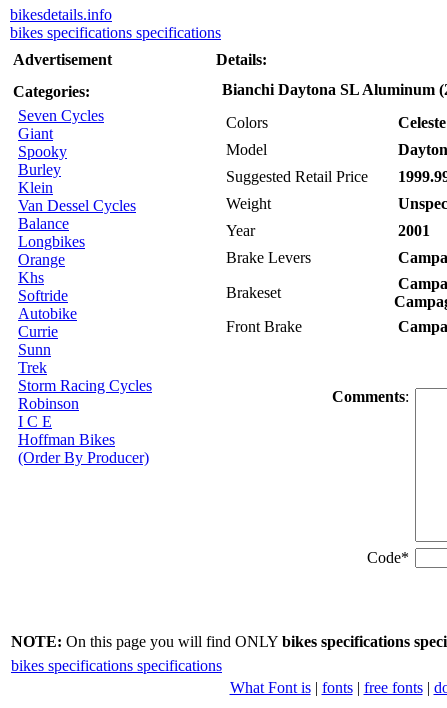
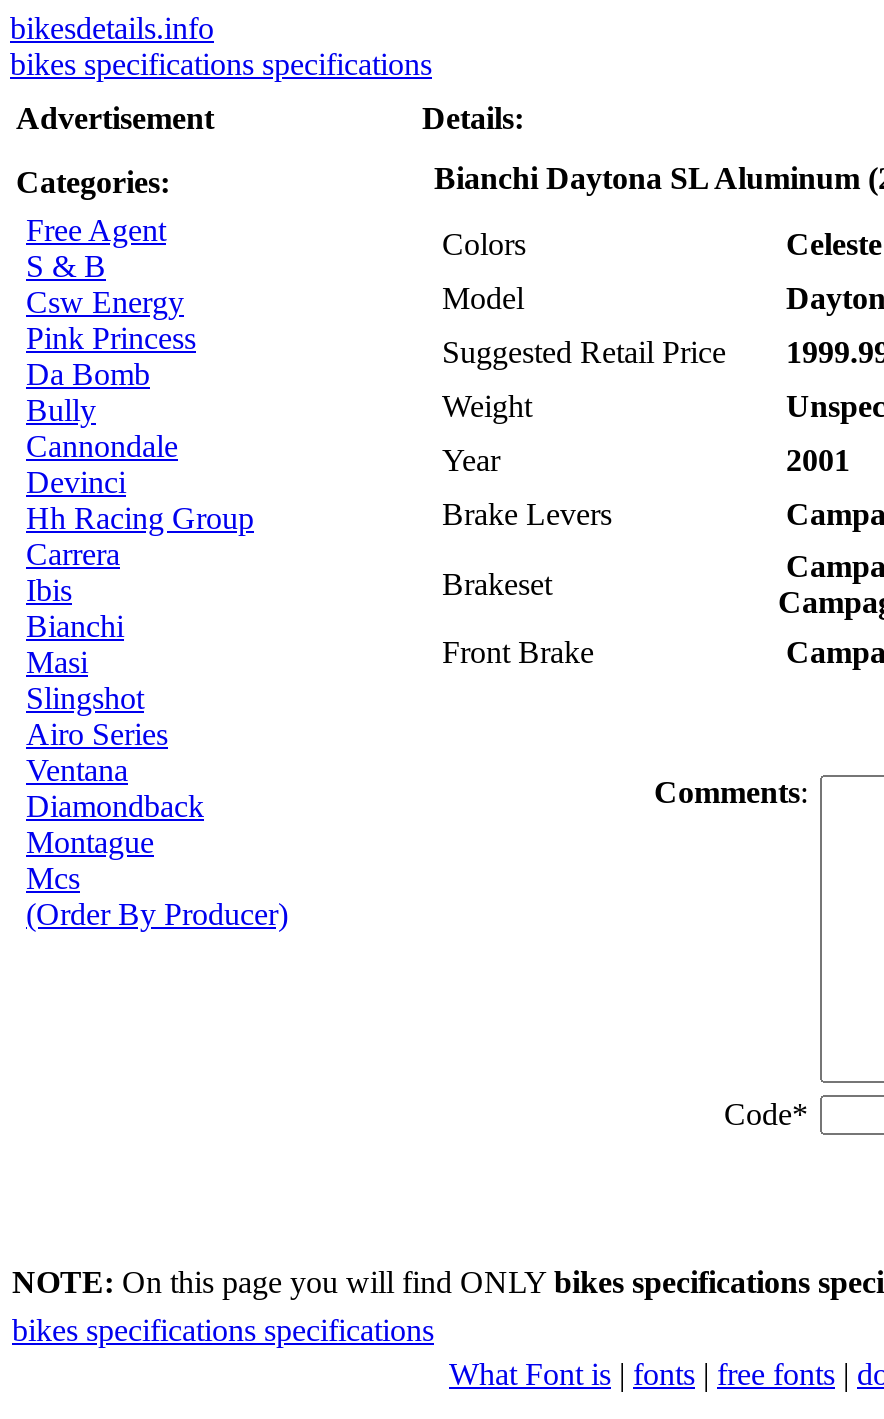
- Seven Cycles
- Giant
- Spooky
- Burley
- Klein
- Van Dessel Cycles
- Balance
- Longbikes
- Orange
- Khs
- Softride
- Autobike
- Currie
- Sunn
- Trek
- Storm Racing Cycles
- Robinson
- I C E
- Hoffman Bikes
+ Free Agent
+ S & B
+ Csw Energy
+ Pink Princess
+ Da Bomb
+ Bully
+ Cannondale
+ Devinci
+ Hh Racing Group
+ Carrera
+ Ibis
+ Bianchi
+ Masi
+ Slingshot
+ Airo Series
+ Ventana
+ Diamondback
+ Montague
+ Mcs
